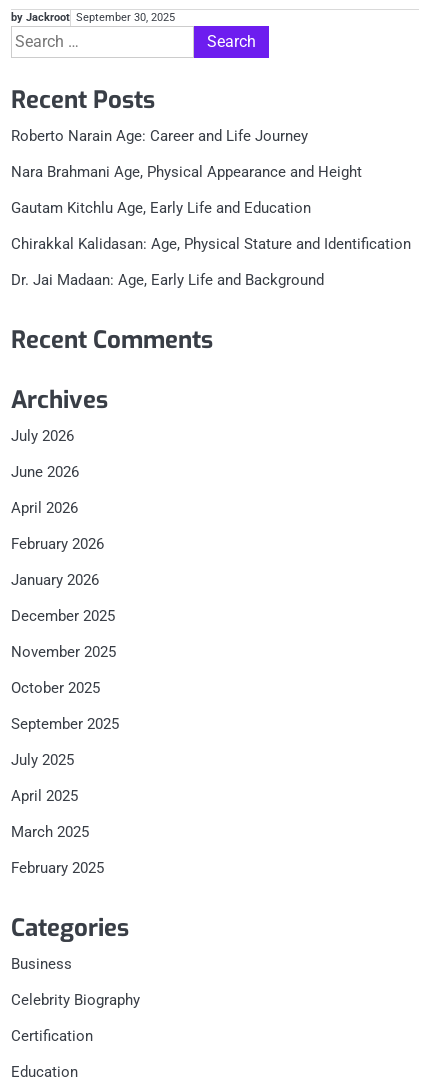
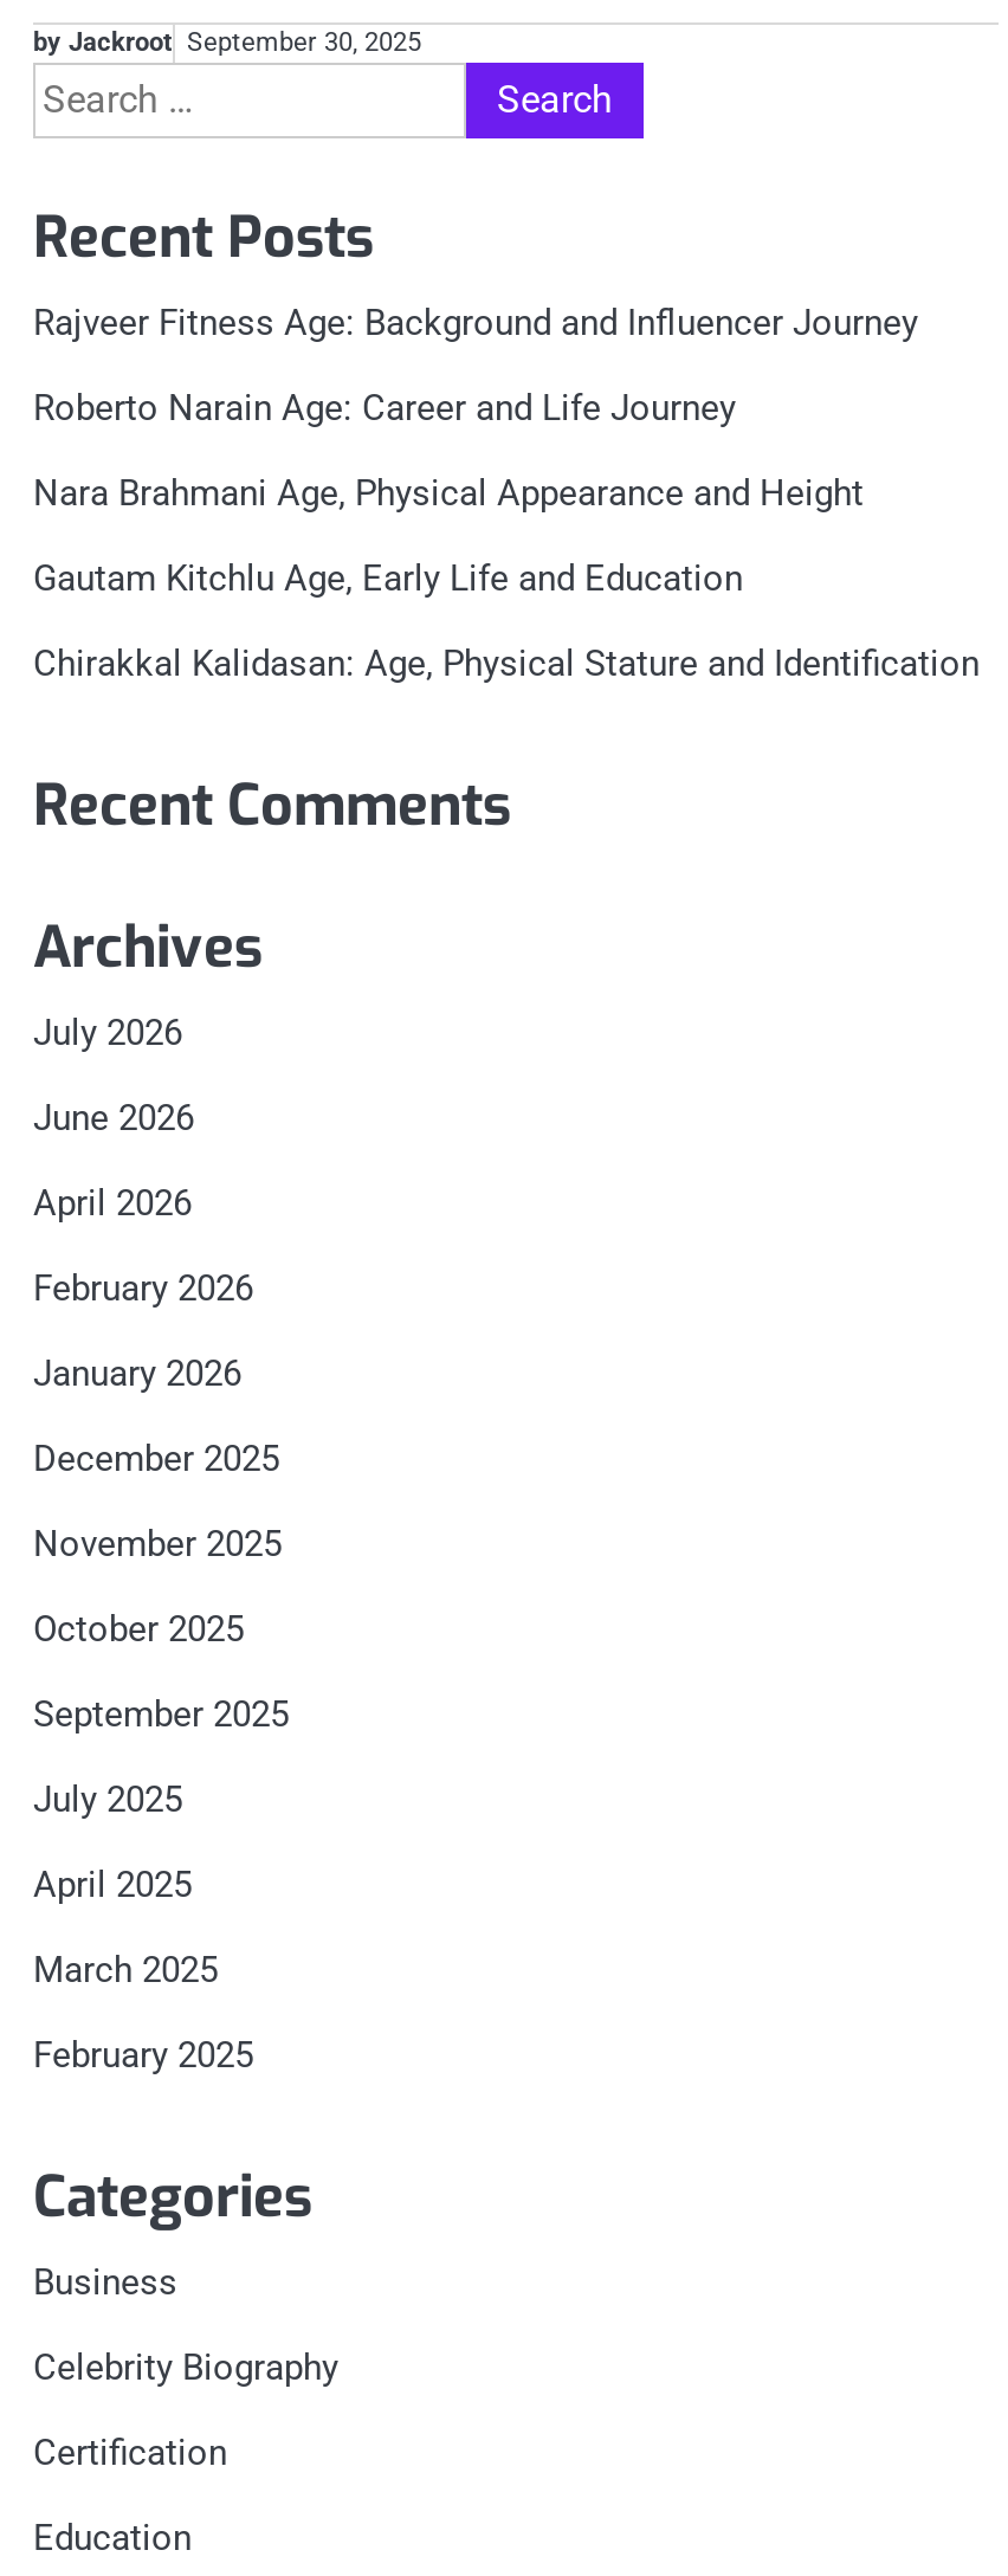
+ Rajveer Fitness Age: Background and Influencer Journey

moved down: Roberto Narain Age: Career and Life Journey | Nara Brahmani Age, Physical Appearance and Height | Gautam Kitchlu Age, Early Life and Education | Chirakkal Kalidasan: Age, Physical Stature and Identification

- Dr. Jai Madaan: Age, Early Life and Background
